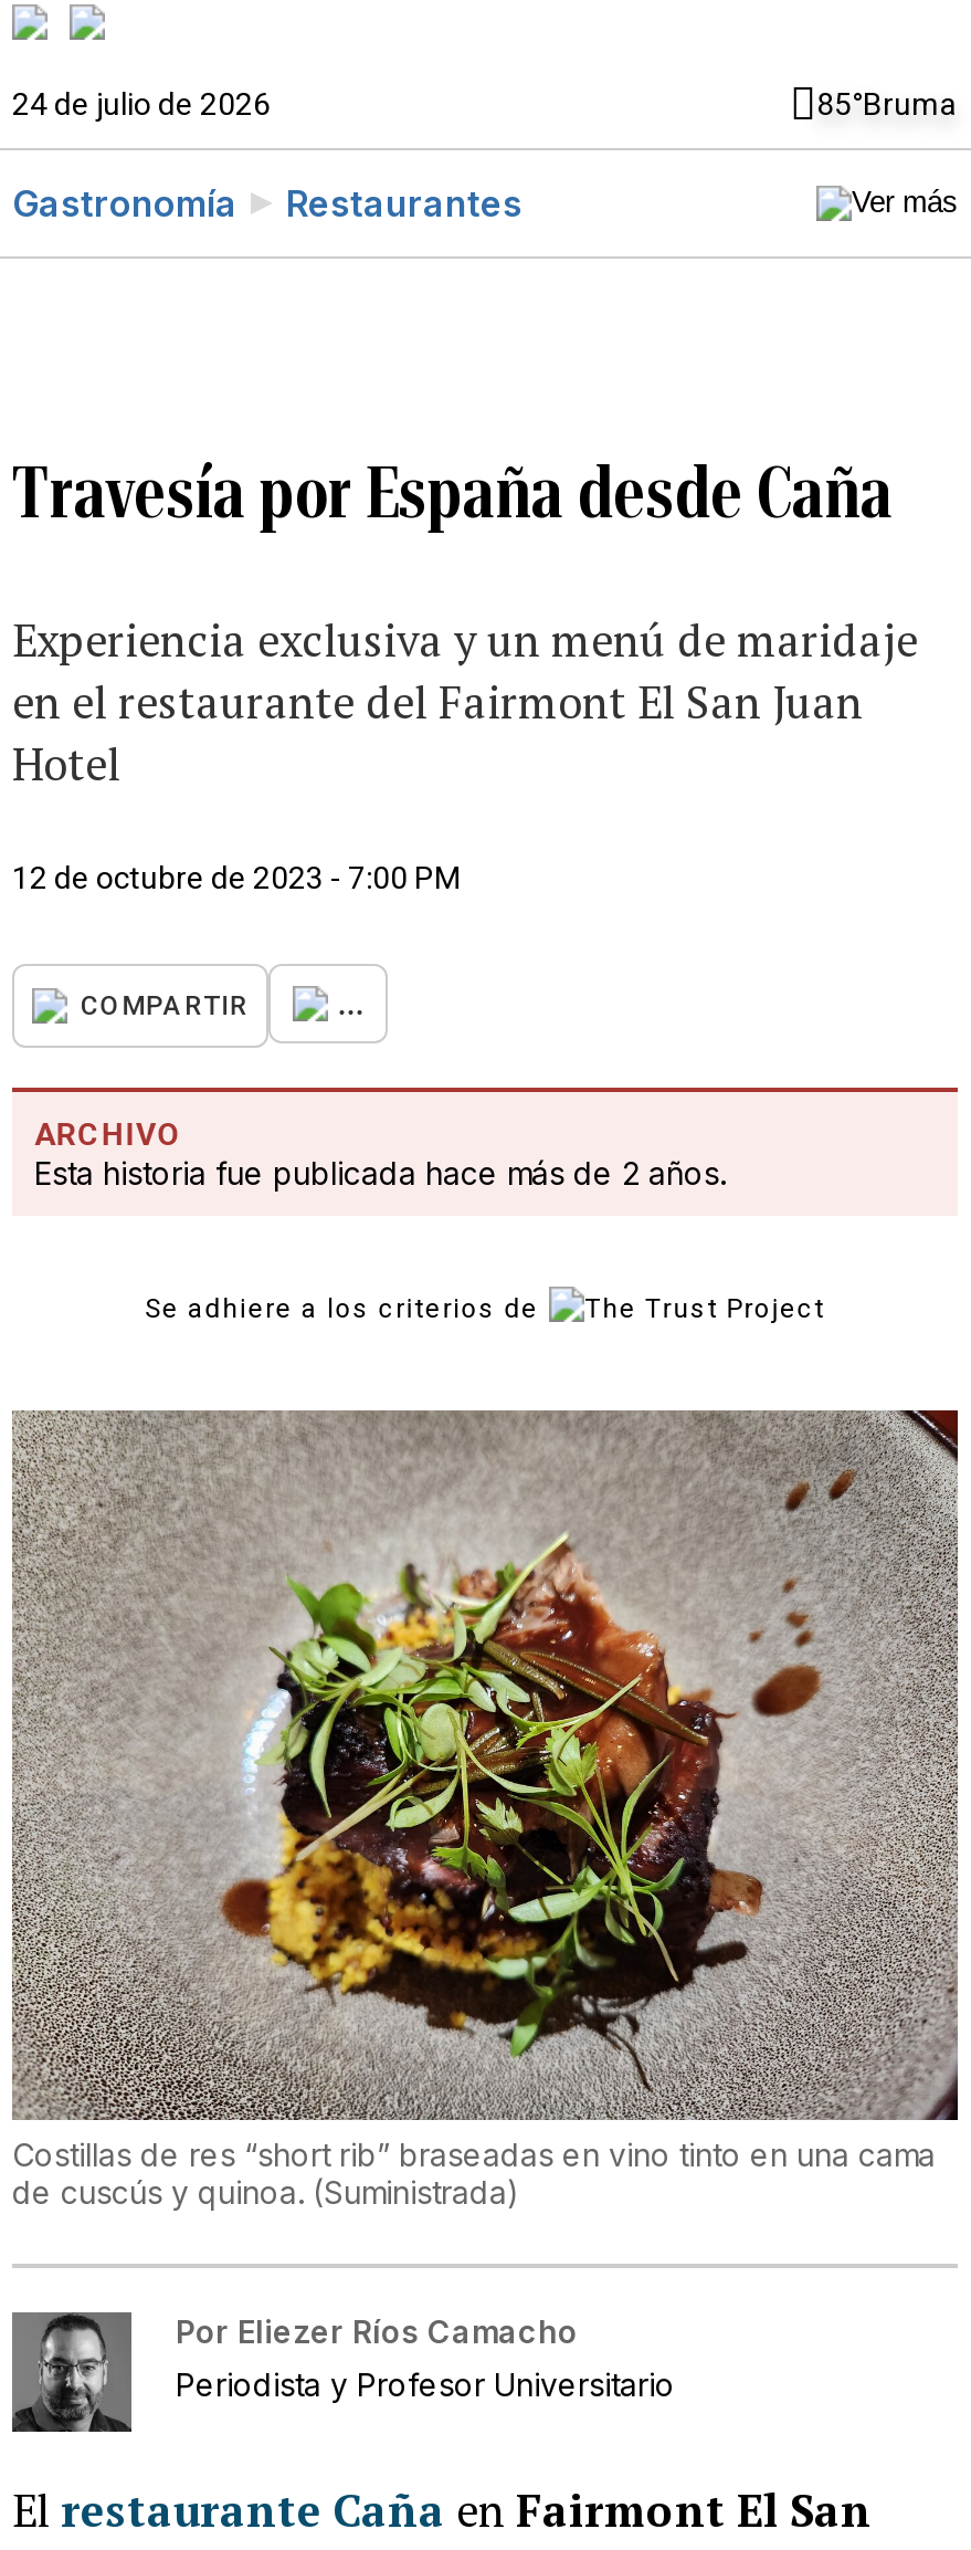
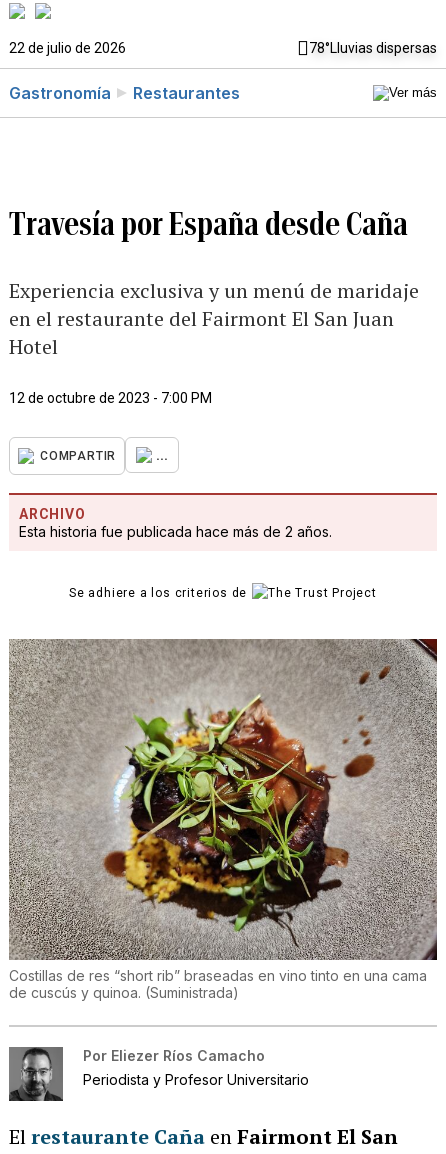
- 24 de julio de 2026
- 85°Bruma
+ 22 de julio de 2026
+ 78°Lluvias dispersas
